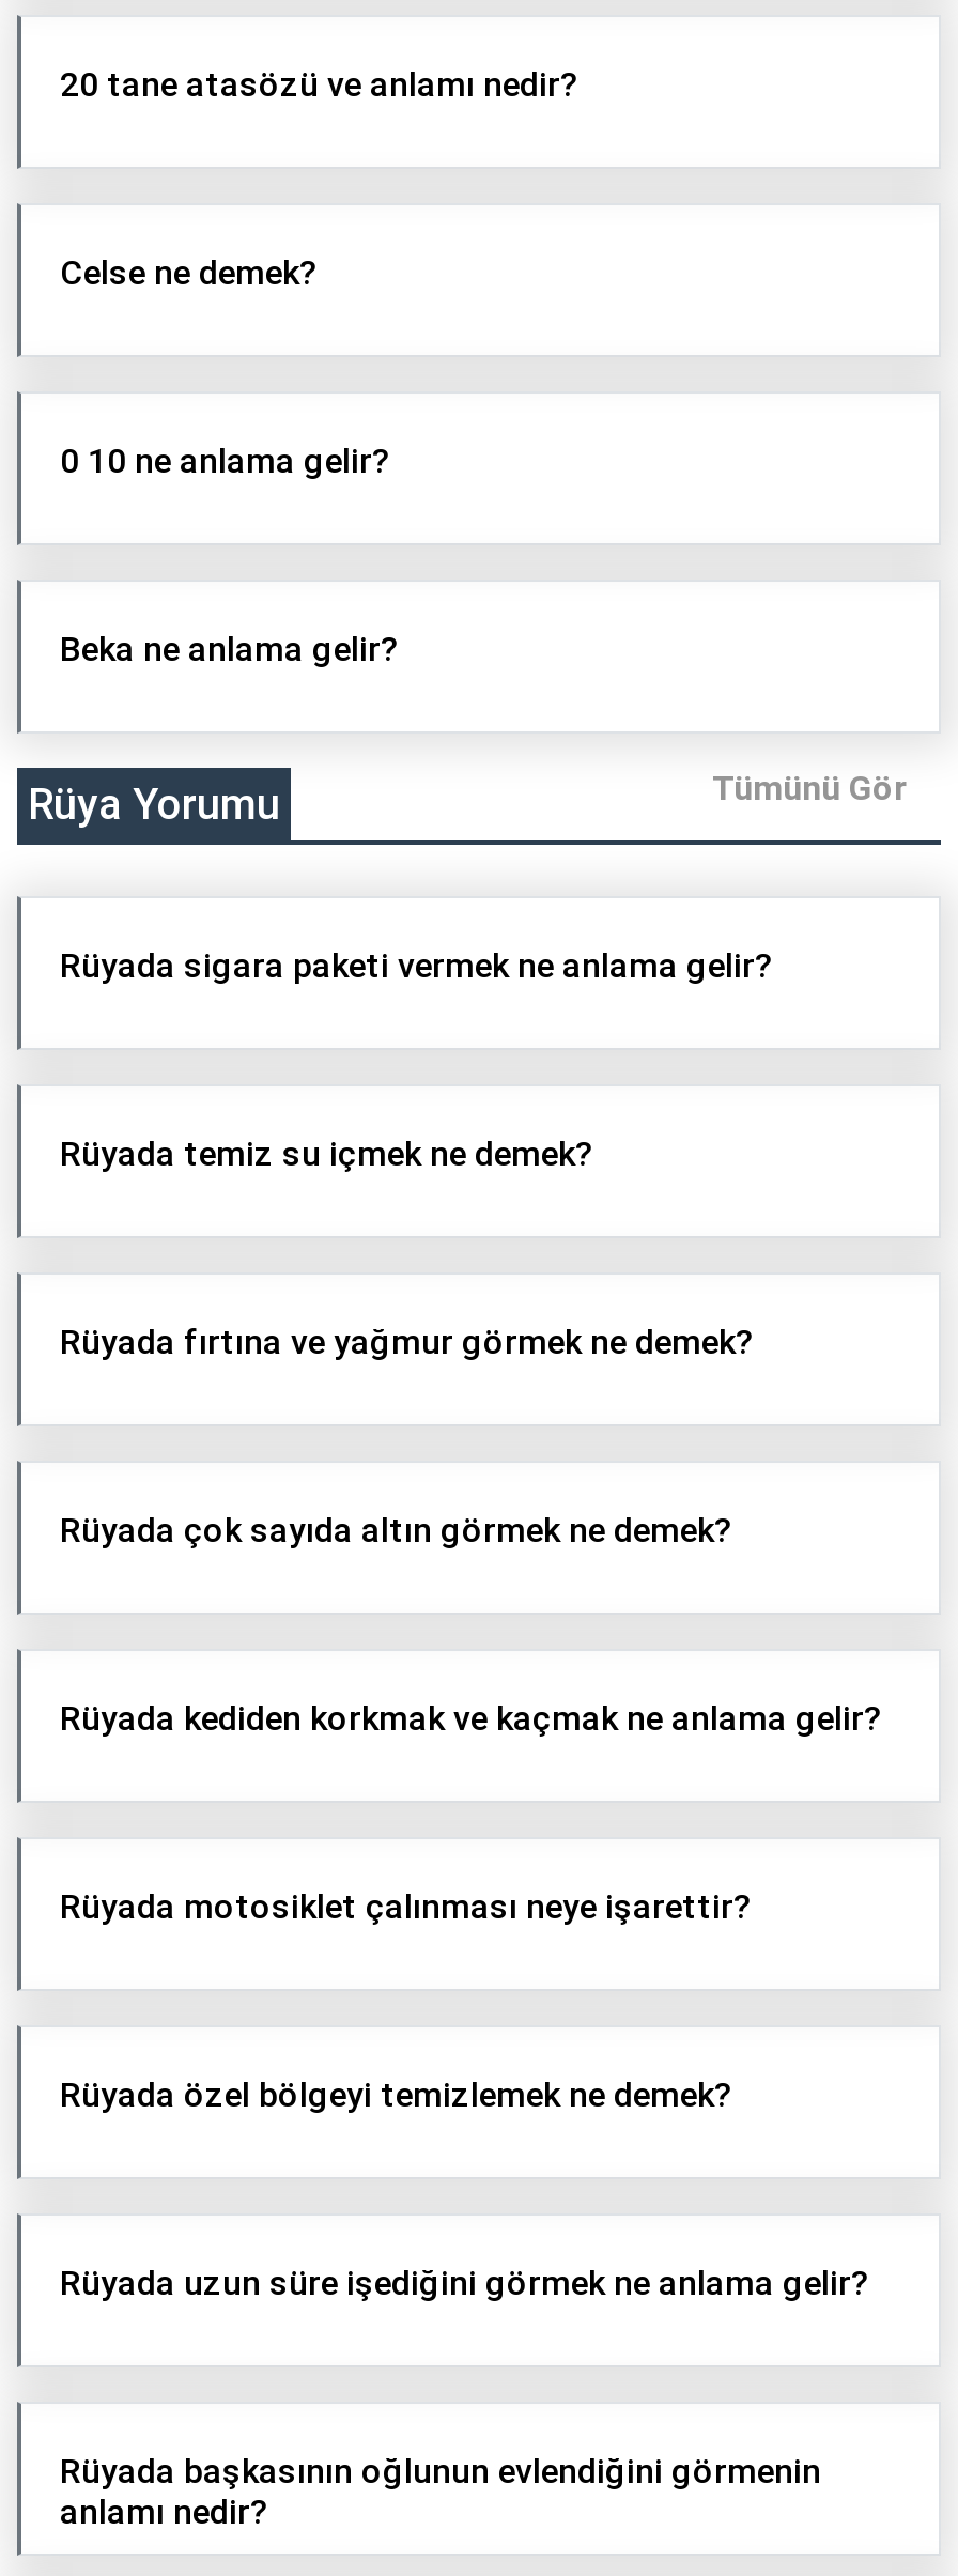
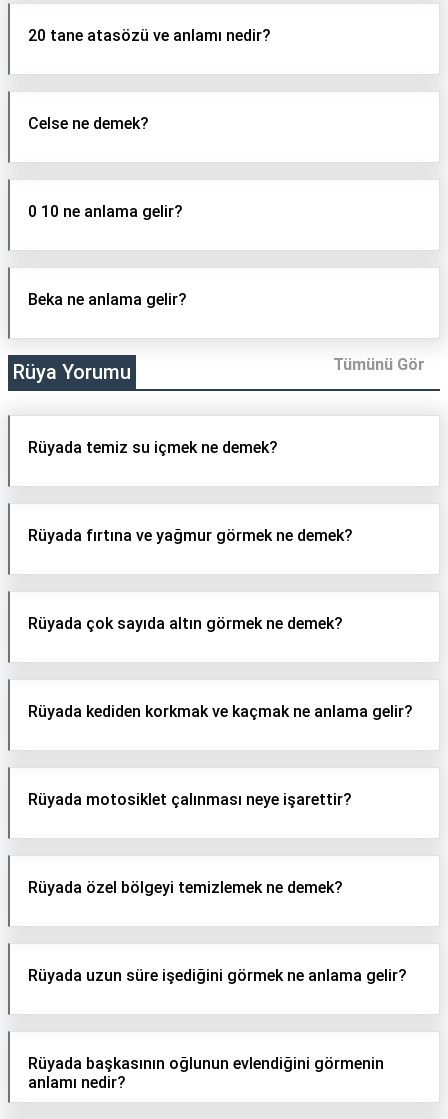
- Rüyada sigara paketi vermek ne anlama gelir?
